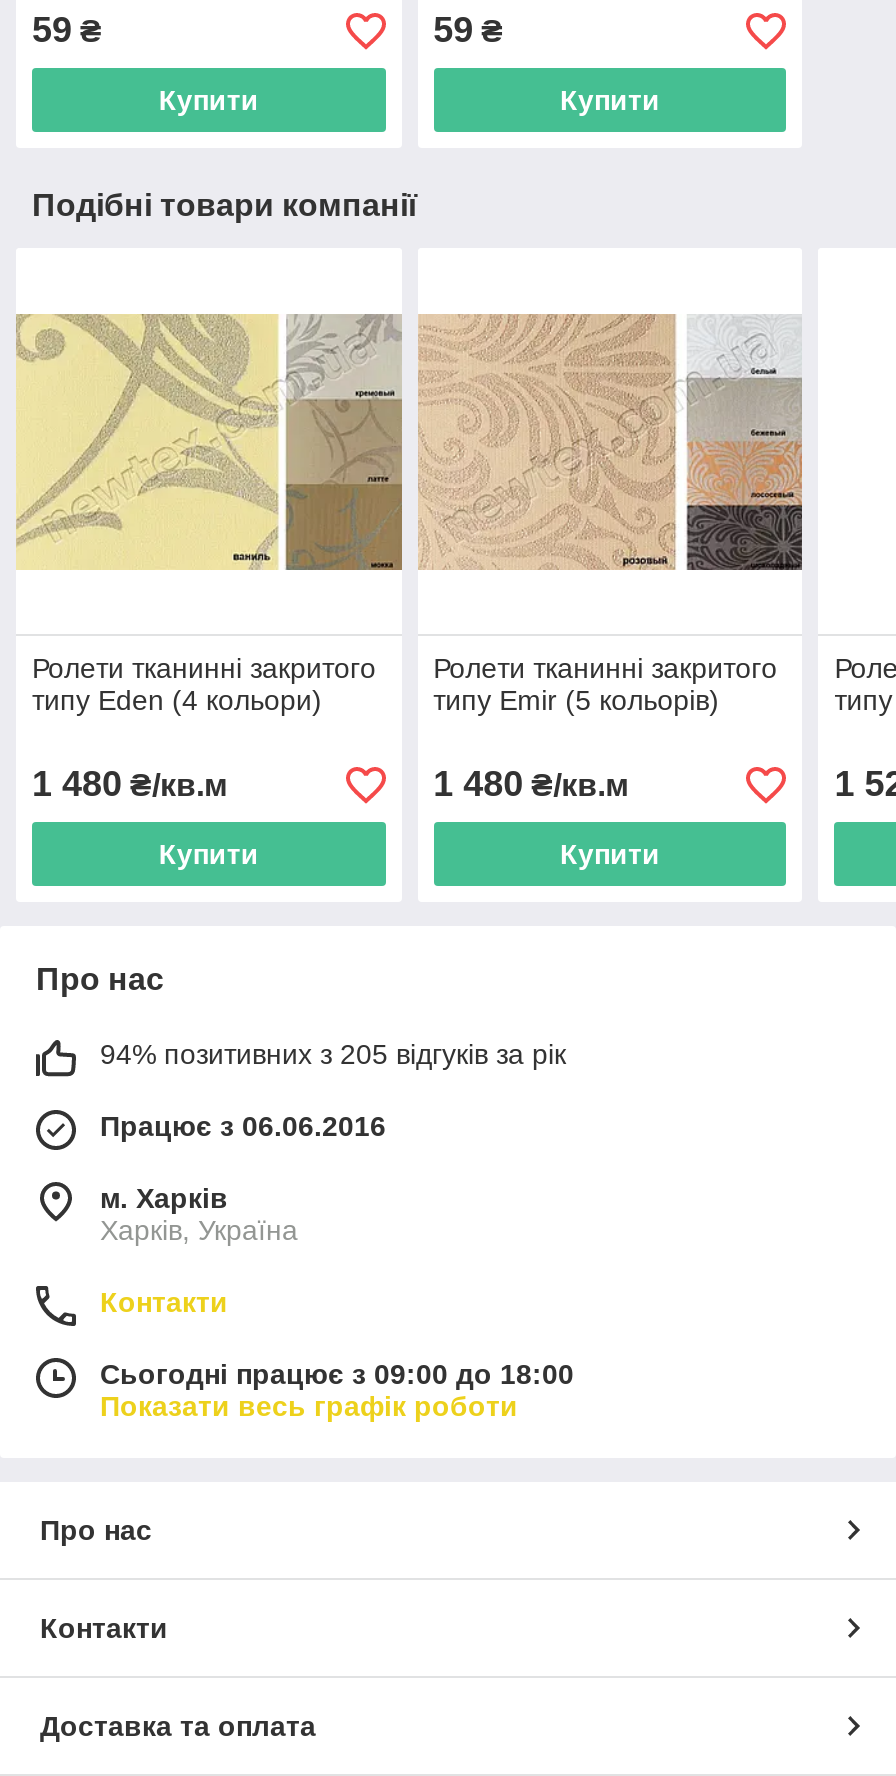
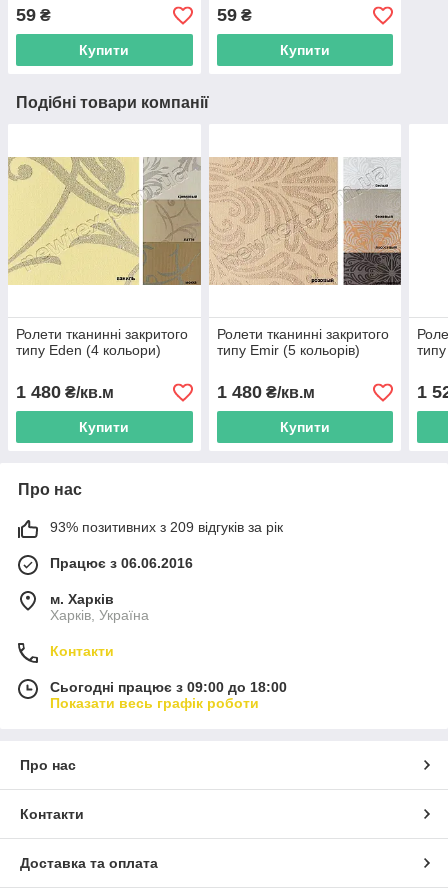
- 94% позитивних з 205 відгуків за рік
+ 93% позитивних з 209 відгуків за рік
